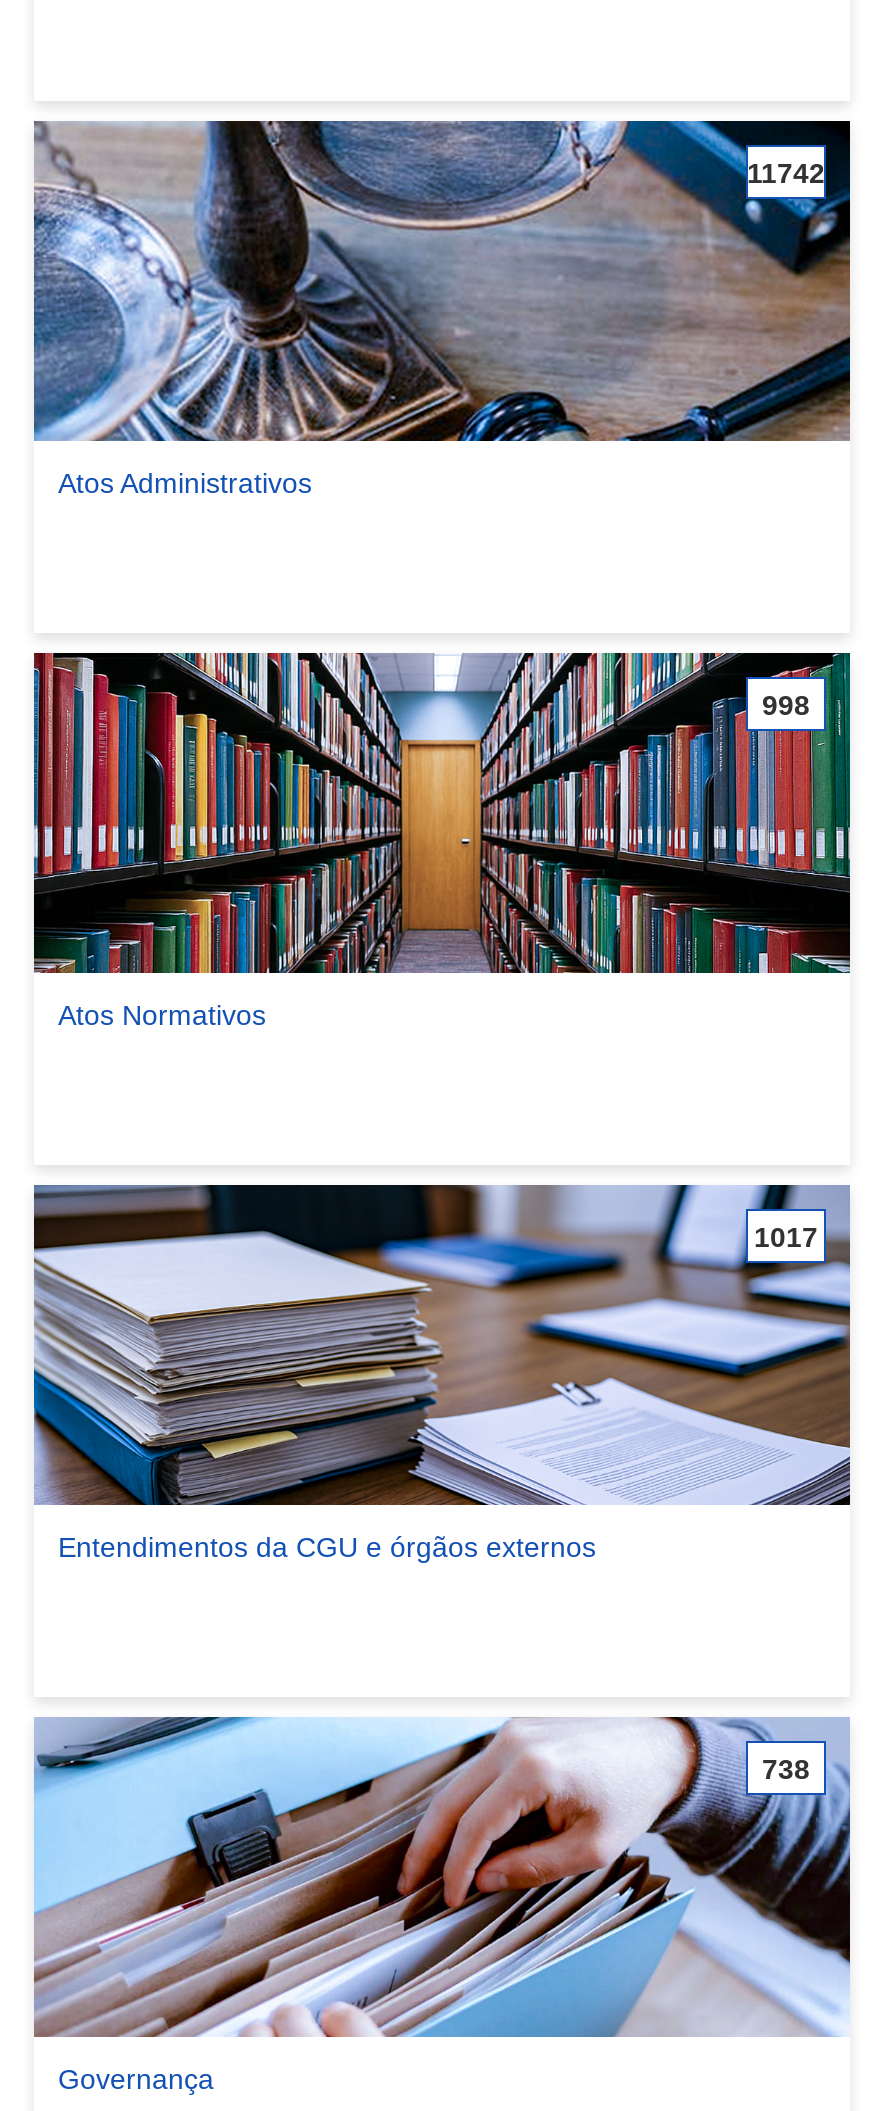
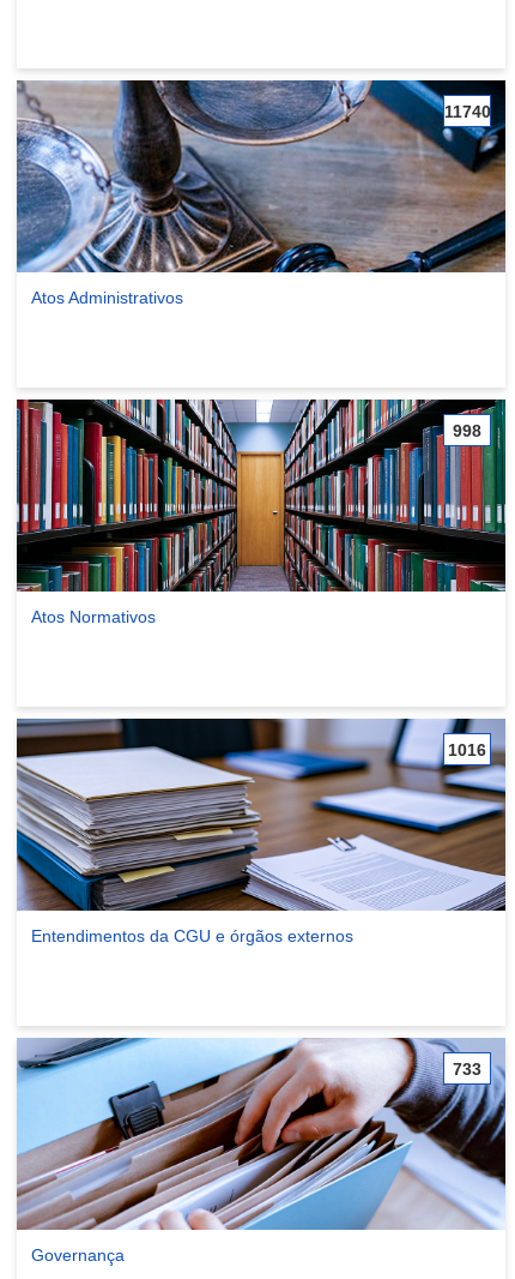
- 11742
+ 11740

- 1017
+ 1016

- 738
+ 733
